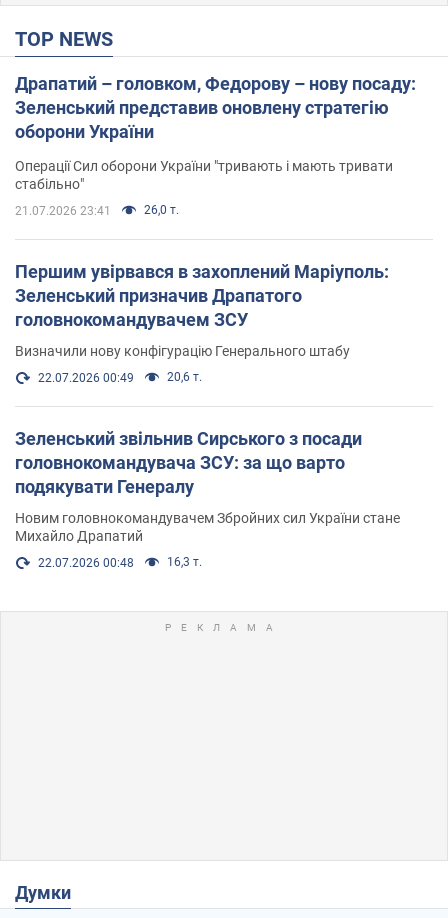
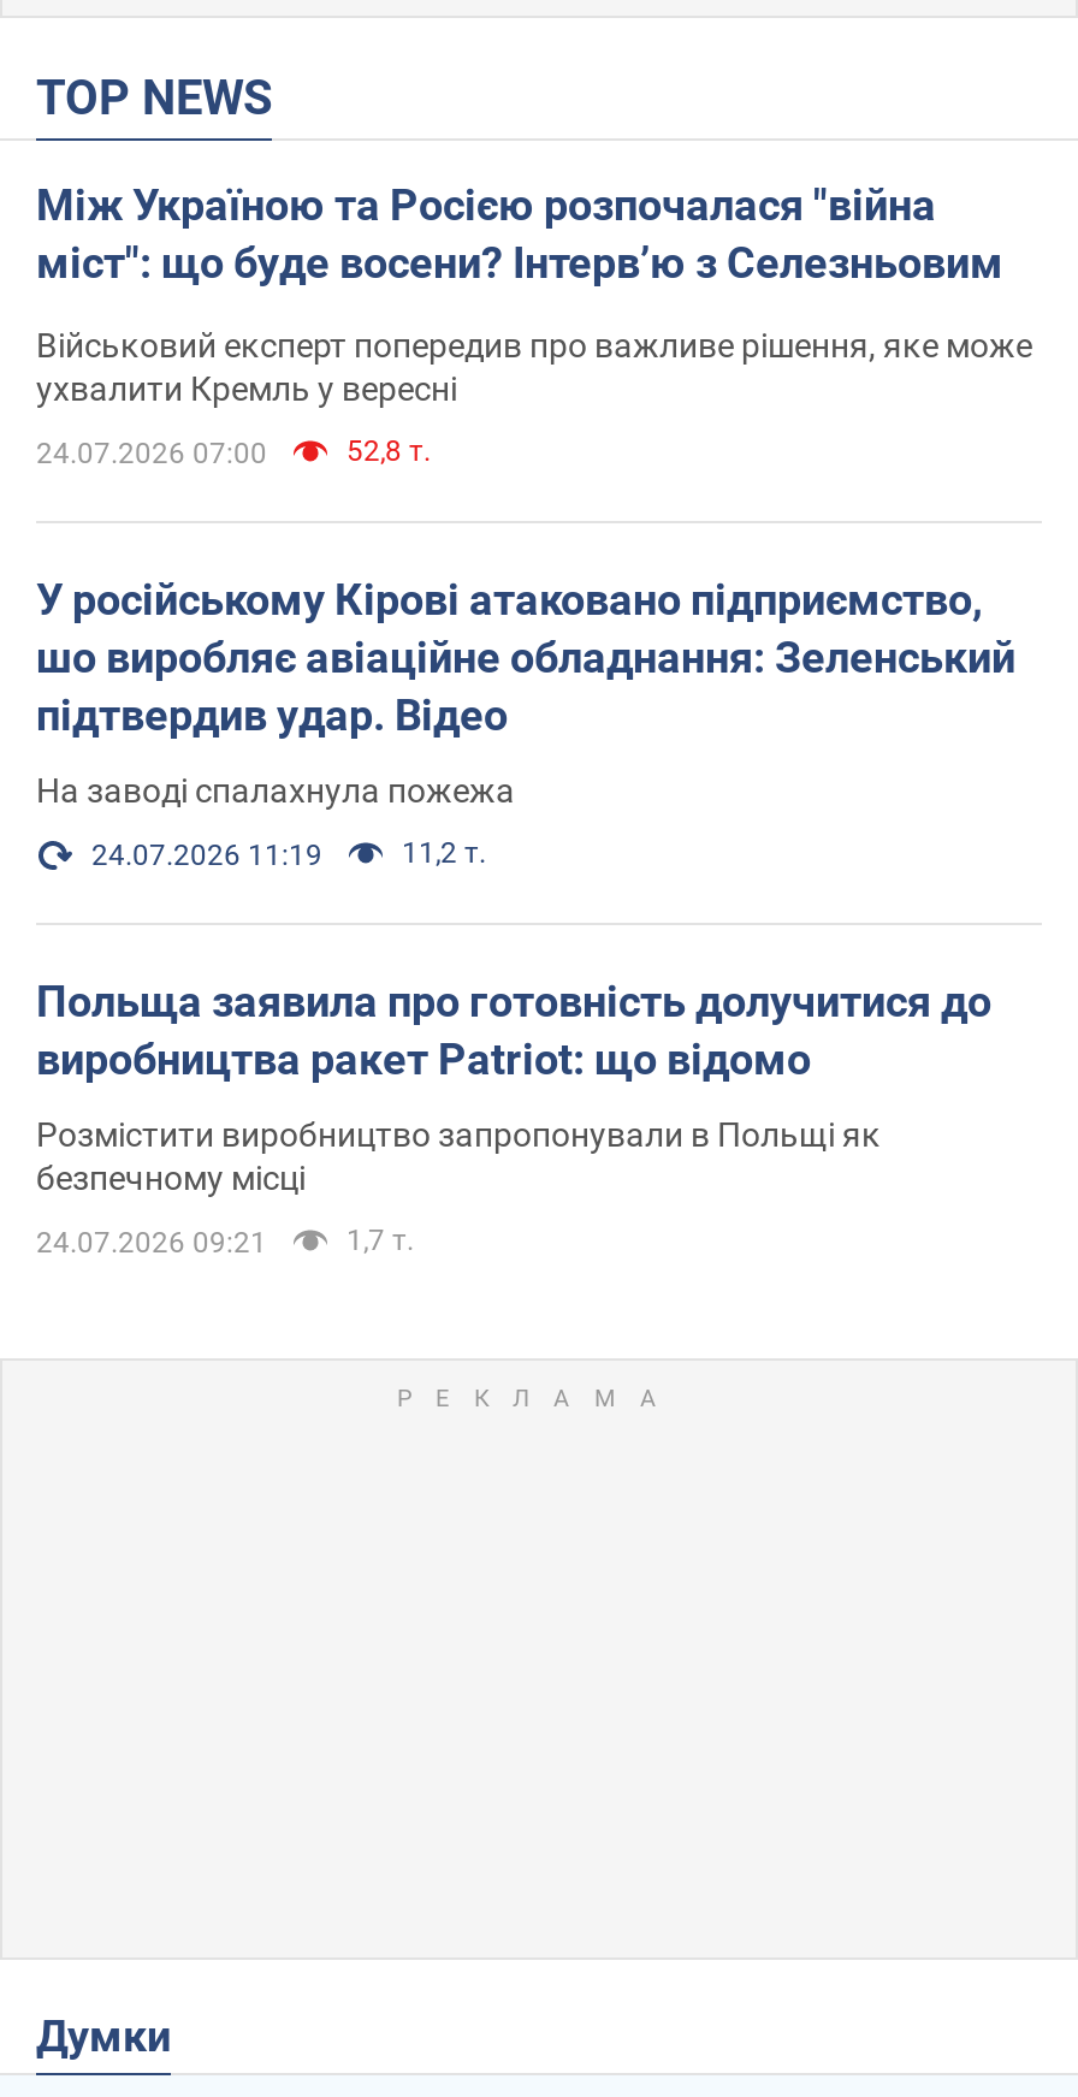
- Драпатий – головком, Федорову – нову посаду:
- Зеленський представив оновлену стратегію
- оборони України
+ Між Україною та Росією розпочалася "війна
+ міст": що буде восени? Інтерв’ю з Селезньовим

- Операції Сил оборони України "тривають і мають тривати
- стабільно"
+ Військовий експерт попередив про важливе рішення, яке може
+ ухвалити Кремль у вересні

- 21.07.2026 23:41
- 26,0 т.
+ 24.07.2026 07:00
+ 52,8 т.

- Першим увірвався в захоплений Маріуполь:
- Зеленський призначив Драпатого
- головнокомандувачем ЗСУ
+ У російському Кірові атаковано підприємство,
+ шо виробляє авіаційне обладнання: Зеленський
+ підтвердив удар. Відео

- Визначили нову конфігурацію Генерального штабу
+ На заводі спалахнула пожежа

- 22.07.2026 00:49
- 20,6 т.
+ 24.07.2026 11:19
+ 11,2 т.

- Зеленський звільнив Сирського з посади
- головнокомандувача ЗСУ: за що варто
- подякувати Генералу
+ Польща заявила про готовність долучитися до
+ виробництва ракет Patriot: що відомо

- Новим головнокомандувачем Збройних сил України стане
- Михайло Драпатий
+ Розмістити виробництво запропонували в Польщі як
+ безпечному місці

- 22.07.2026 00:48
- 16,3 т.
+ 24.07.2026 09:21
+ 1,7 т.
